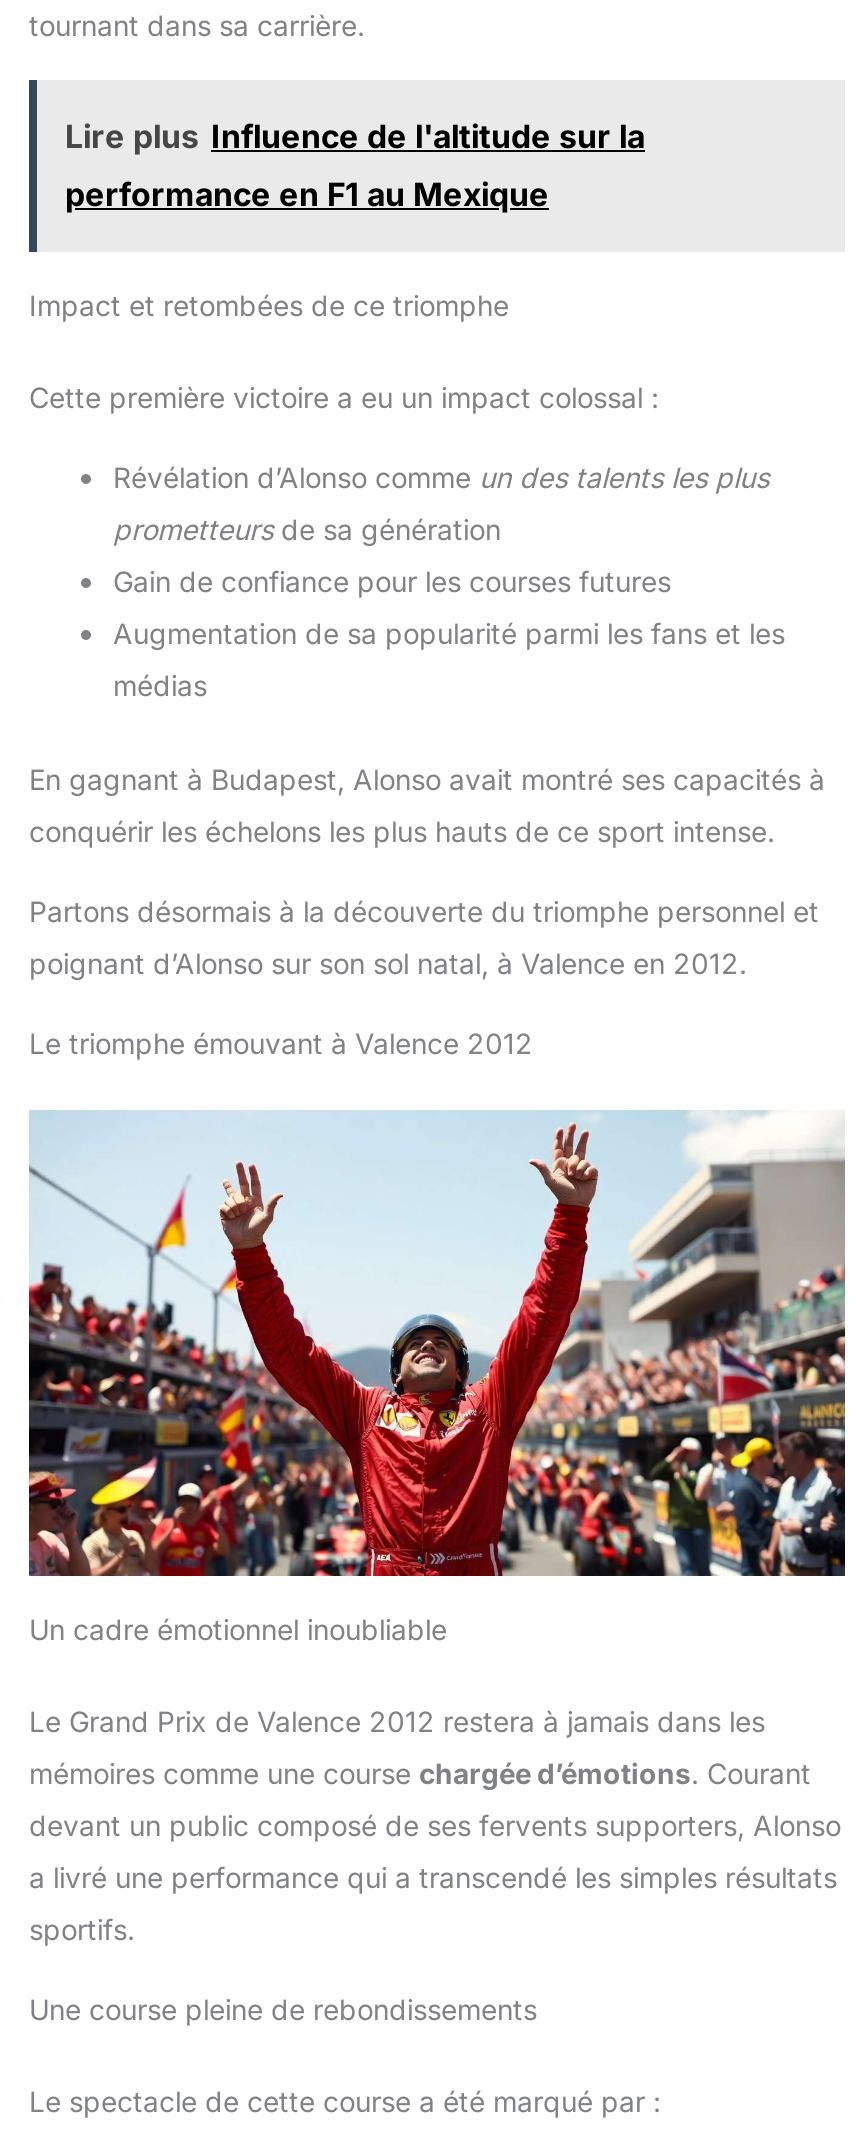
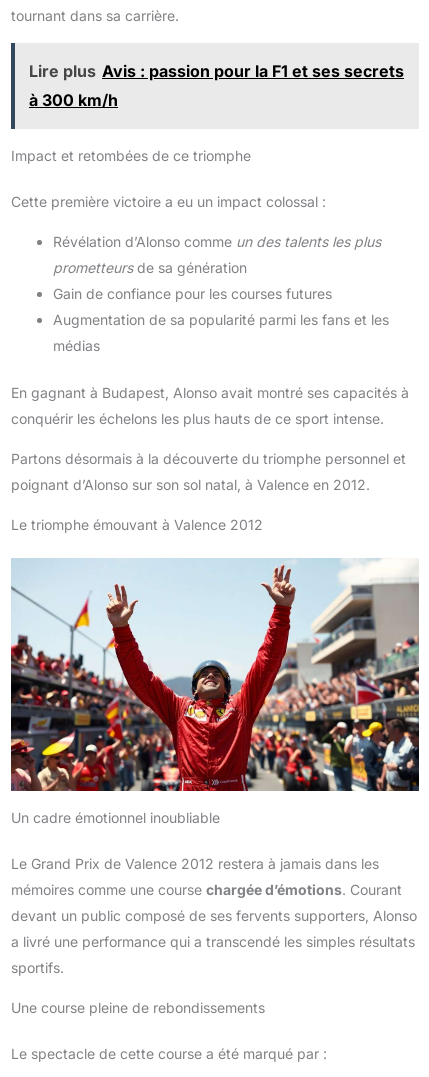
- Lire plus Influence de l'altitude sur la
- performance en F1 au Mexique
+ Lire plus Avis : passion pour la F1 et ses secrets
+ à 300 km/h
